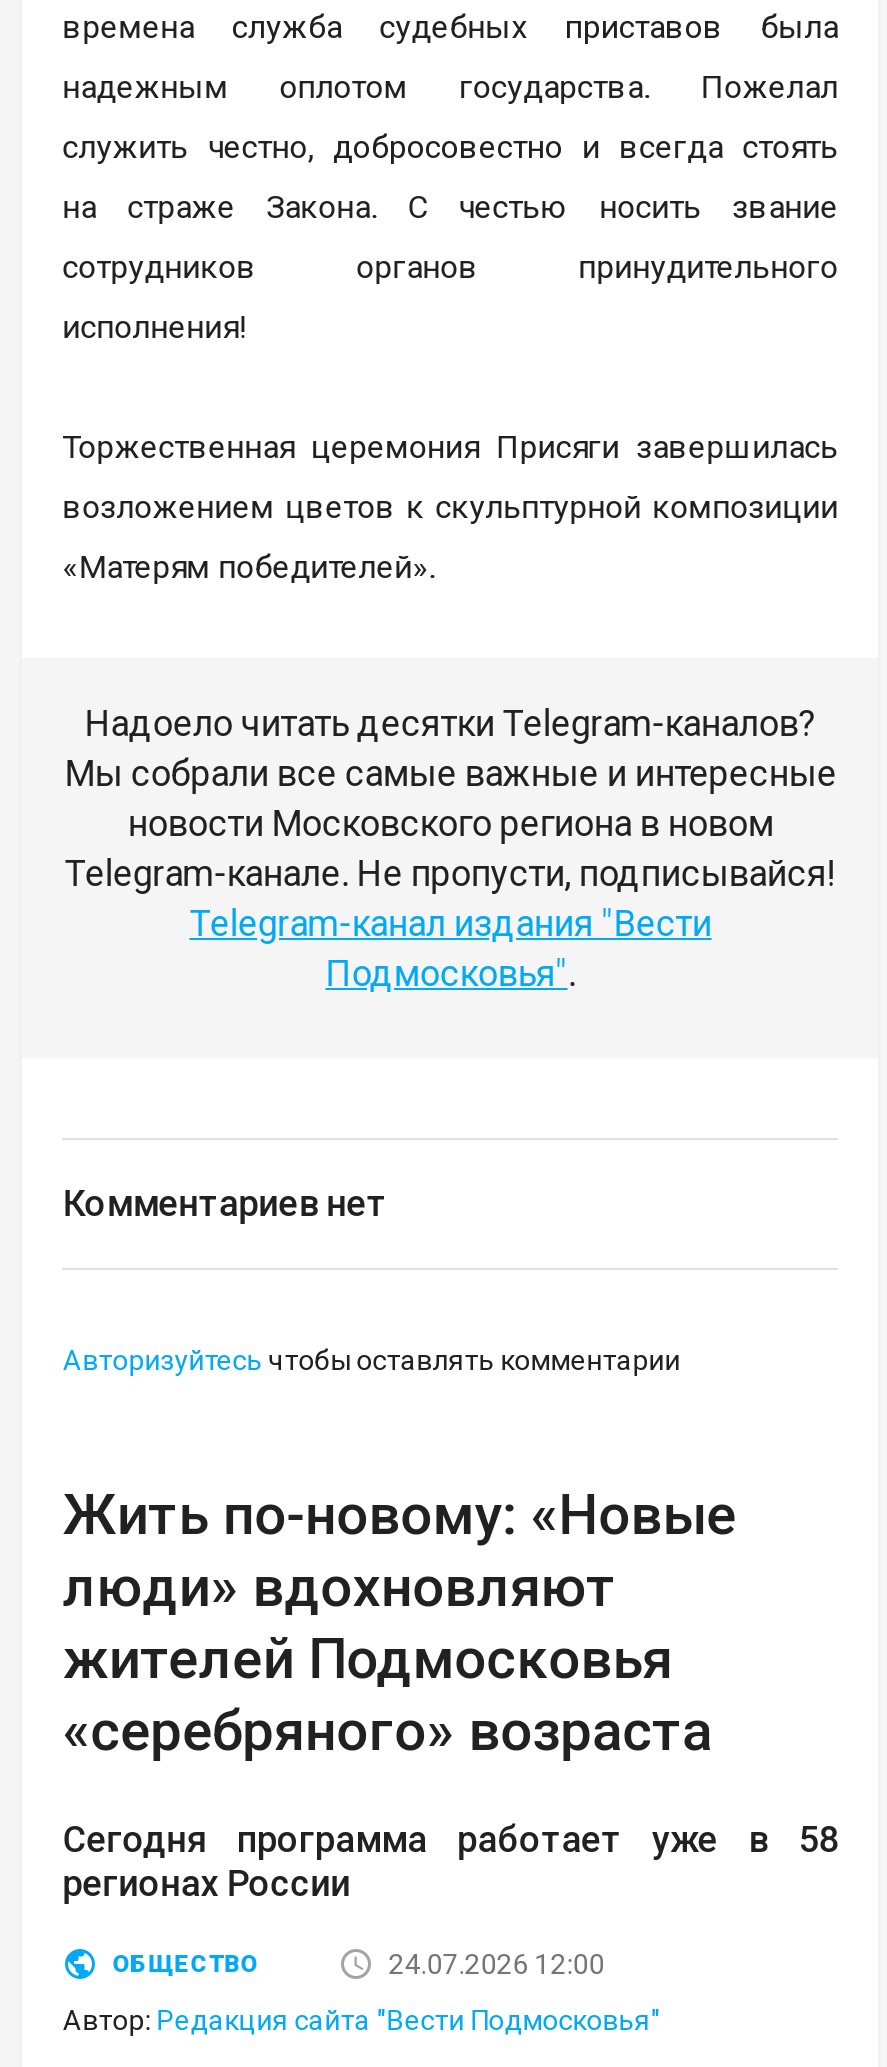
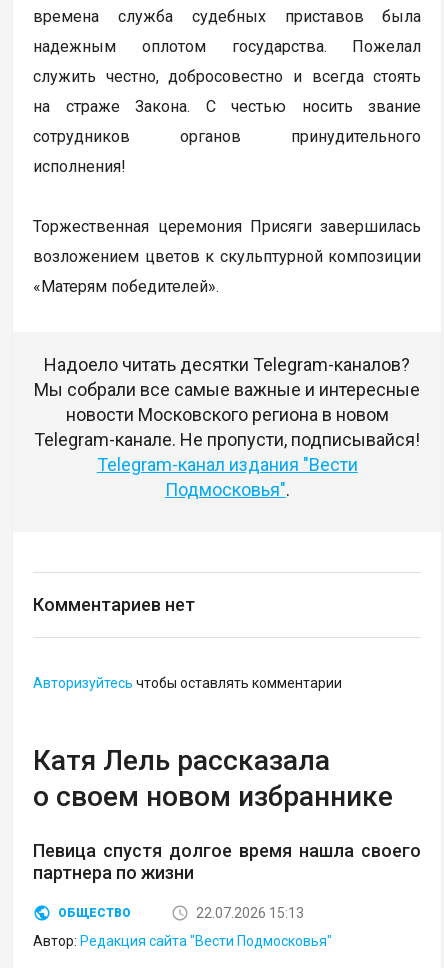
- Жить по-новому: «Новые
- люди» вдохновляют
- жителей Подмосковья
- «серебряного» возраста
+ Катя Лель рассказала
+ о своем новом избраннике

- Сегодня программа работает уже в 58
- регионах России
+ Певица спустя долгое время нашла своего
+ партнера по жизни

- 24.07.2026 12:00
+ 22.07.2026 15:13
